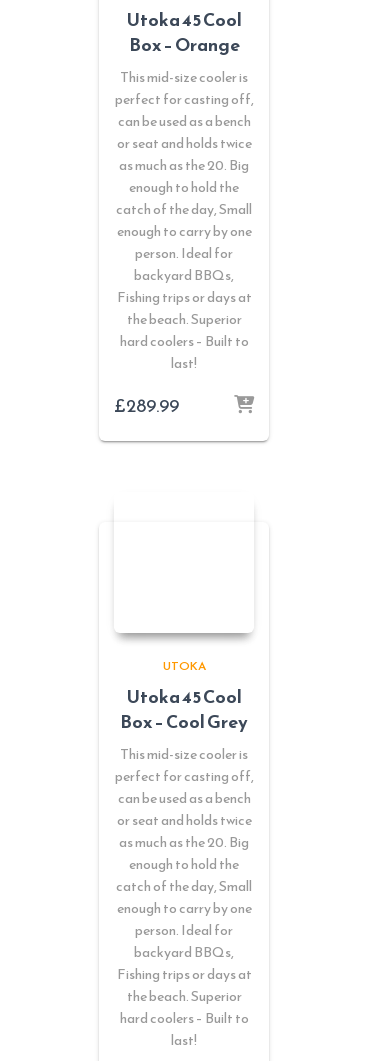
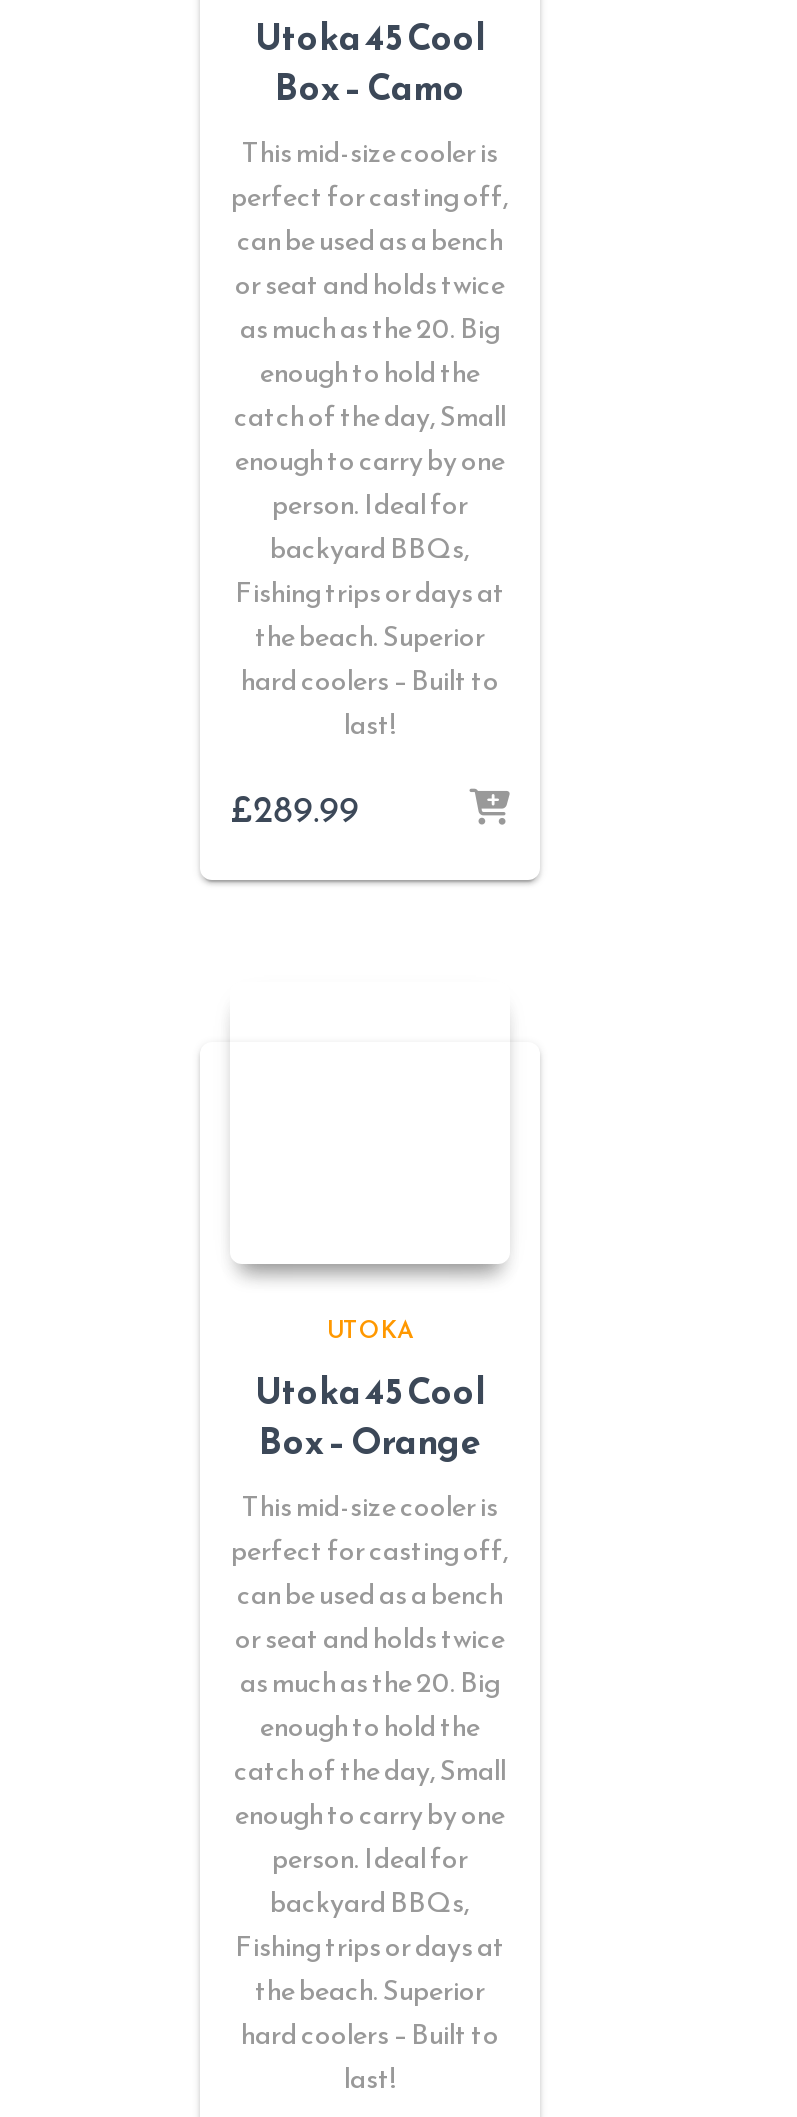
moved down: Box – Orange

+ Box – Camo

- Box – Cool Grey
